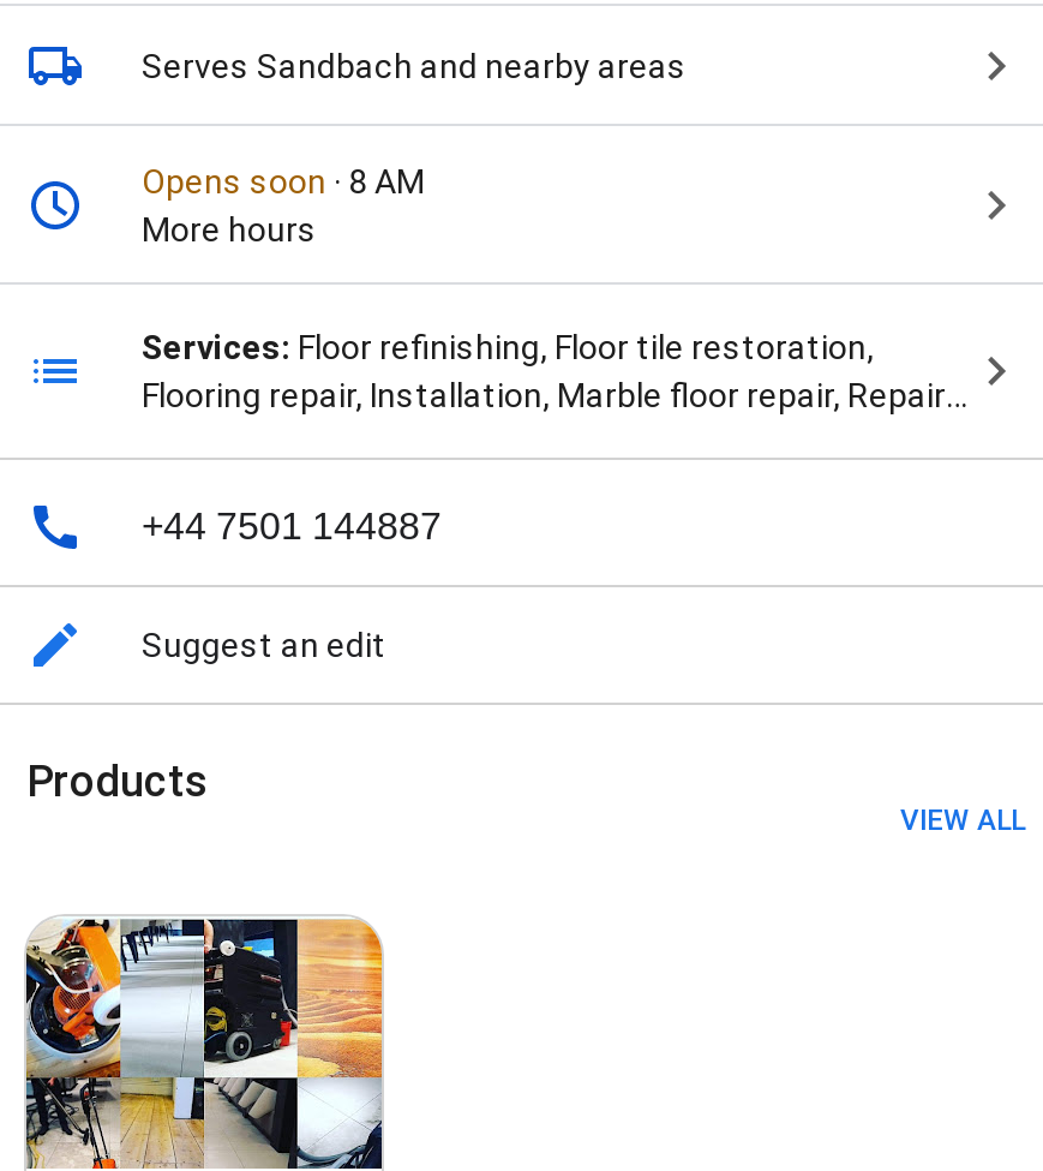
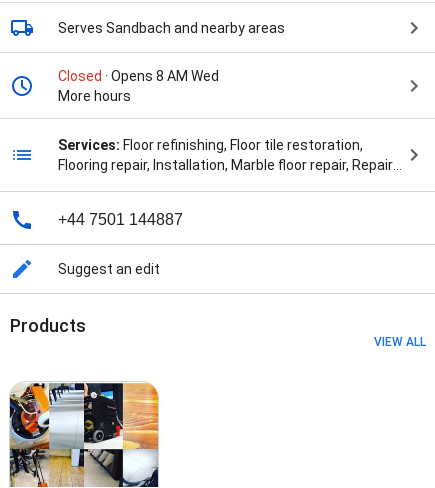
- Opens soon · 8 AM
+ Closed · Opens 8 AM Wed
